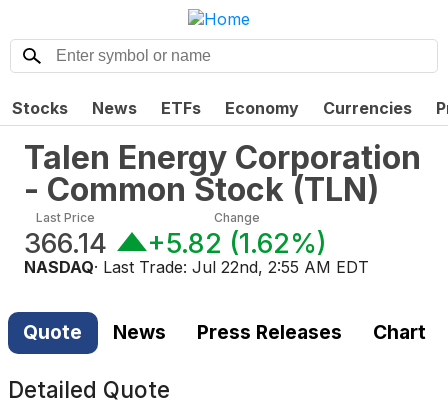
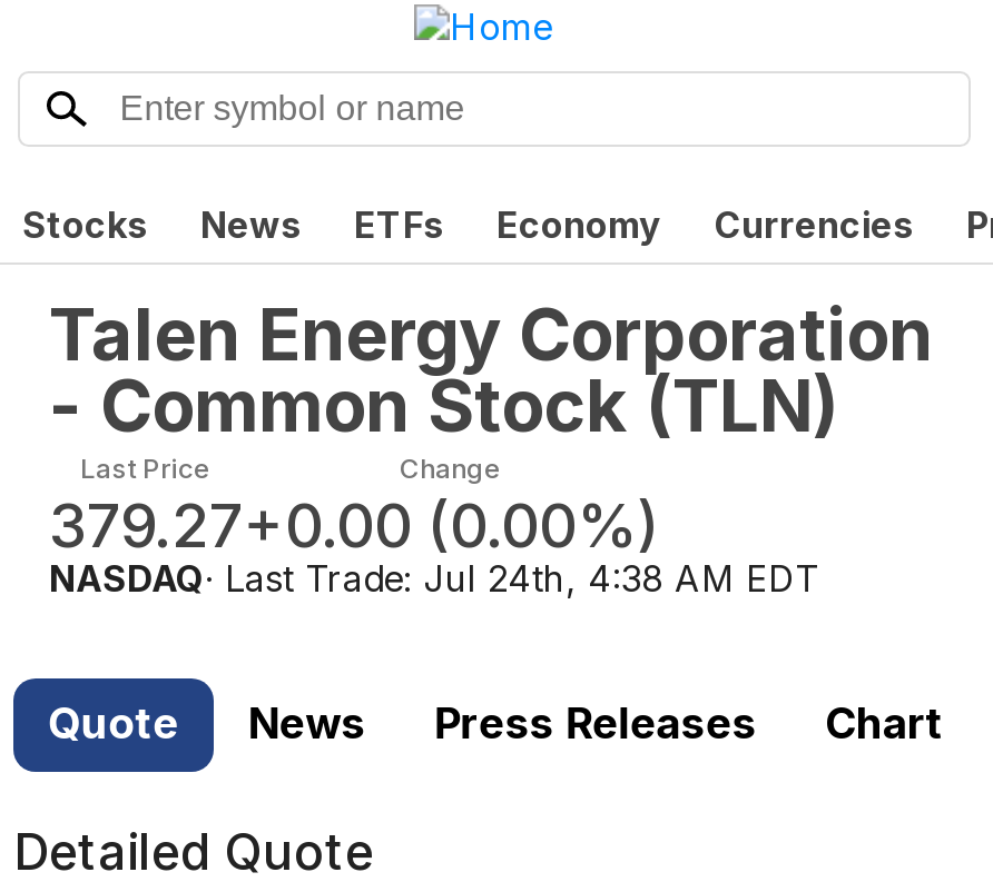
- 366.14
+ 379.27

- +5.82 (1.62%)
+ +0.00 (0.00%)

- NASDAQ · Last Trade: Jul 22nd, 2:55 AM EDT
+ NASDAQ · Last Trade: Jul 24th, 4:38 AM EDT
